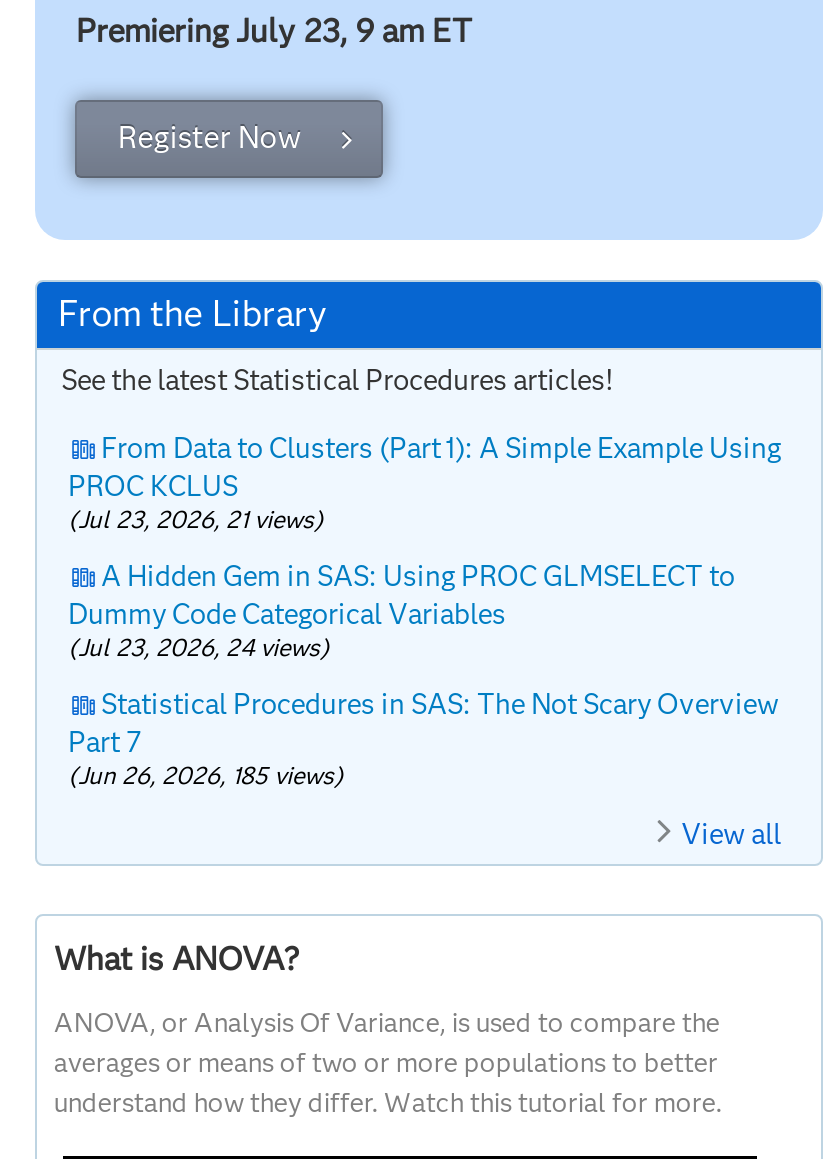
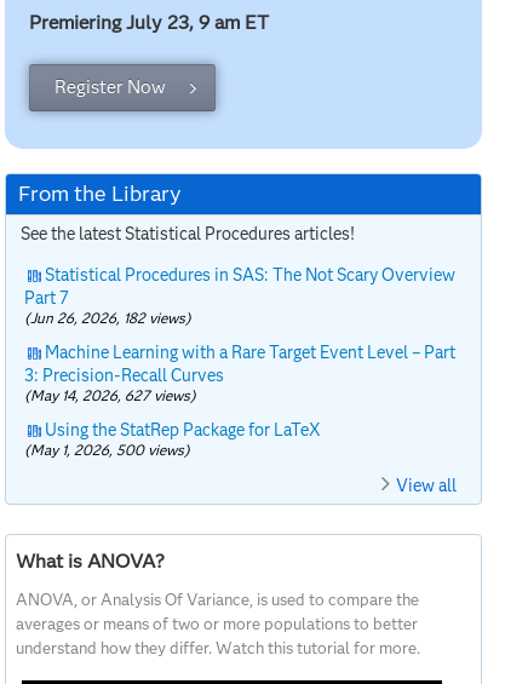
- From Data to Clusters (Part 1): A Simple Example Using
- PROC KCLUS
- (Jul 23, 2026, 21 views)
- A Hidden Gem in SAS: Using PROC GLMSELECT to
- Dummy Code Categorical Variables
- (Jul 23, 2026, 24 views)

moved up: Statistical Procedures in SAS: The Not Scary Overview | Part 7

- (Jun 26, 2026, 185 views)
+ (Jun 26, 2026, 182 views)
+ Machine Learning with a Rare Target Event Level – Part
+ 3: Precision-Recall Curves
+ (May 14, 2026, 627 views)
+ Using the StatRep Package for LaTeX
+ (May 1, 2026, 500 views)
